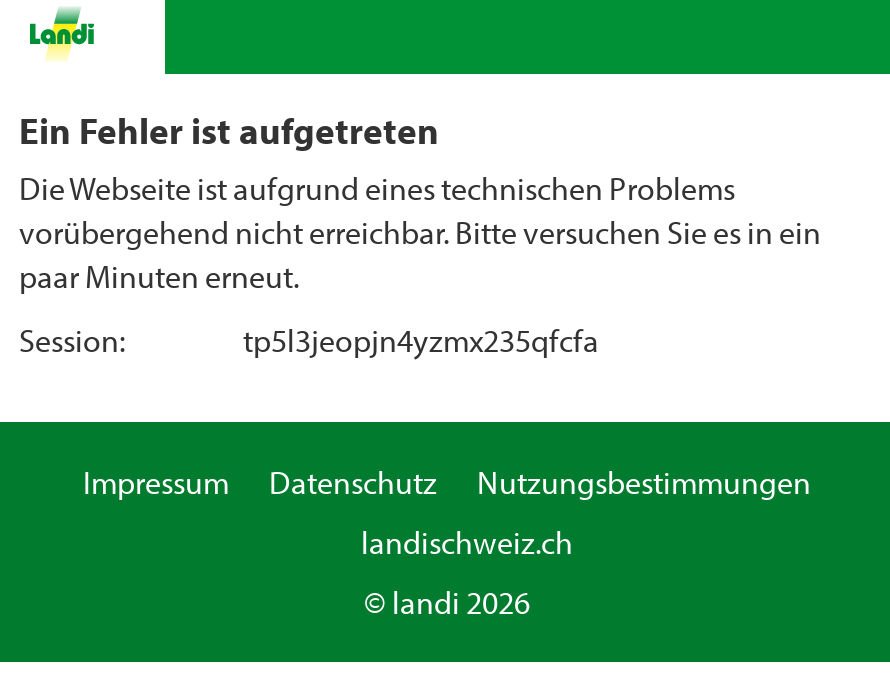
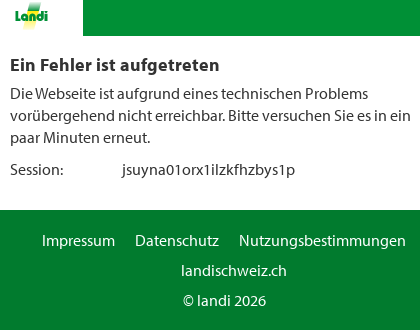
- tp5l3jeopjn4yzmx235qfcfa
+ jsuyna01orx1ilzkfhzbys1p
